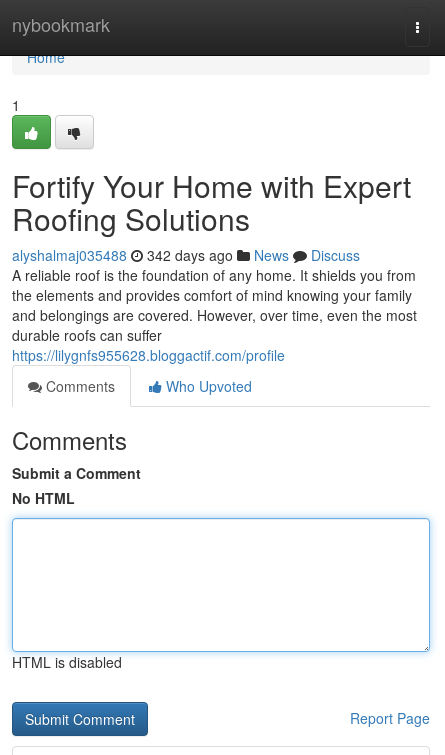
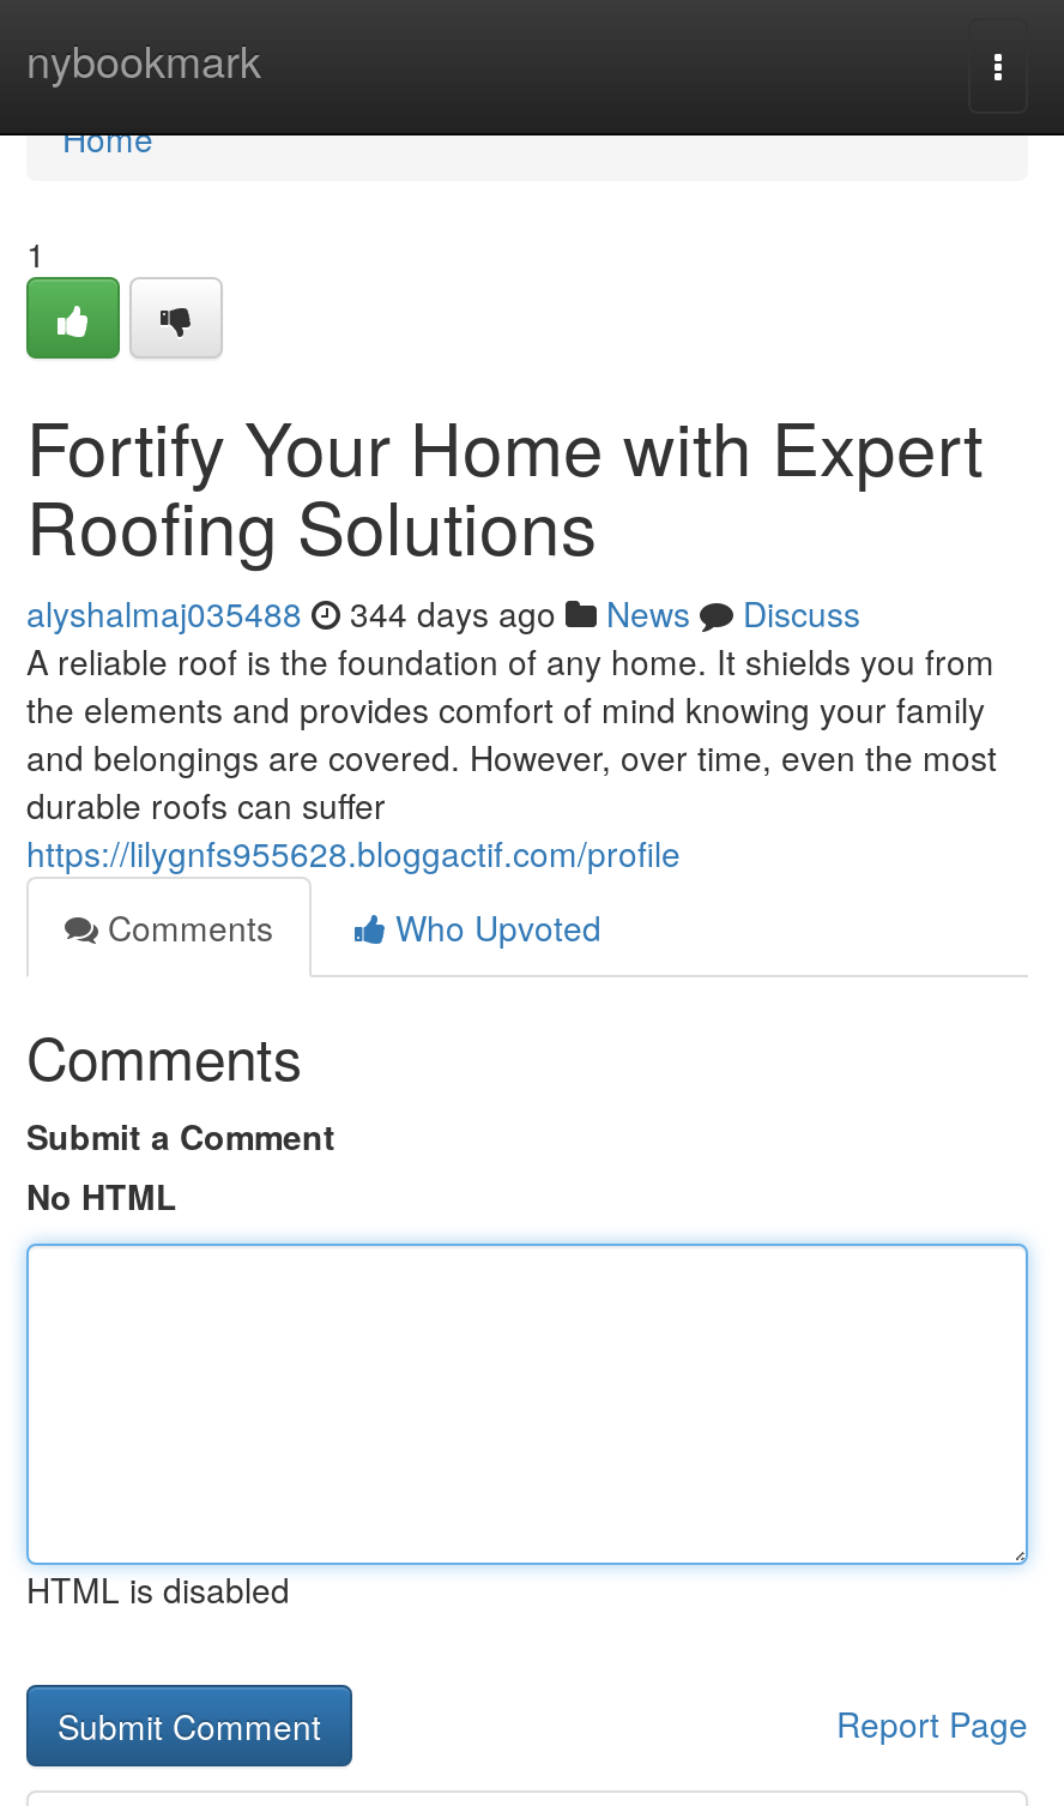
- alyshalmaj035488 342 days ago News Discuss
+ alyshalmaj035488 344 days ago News Discuss
